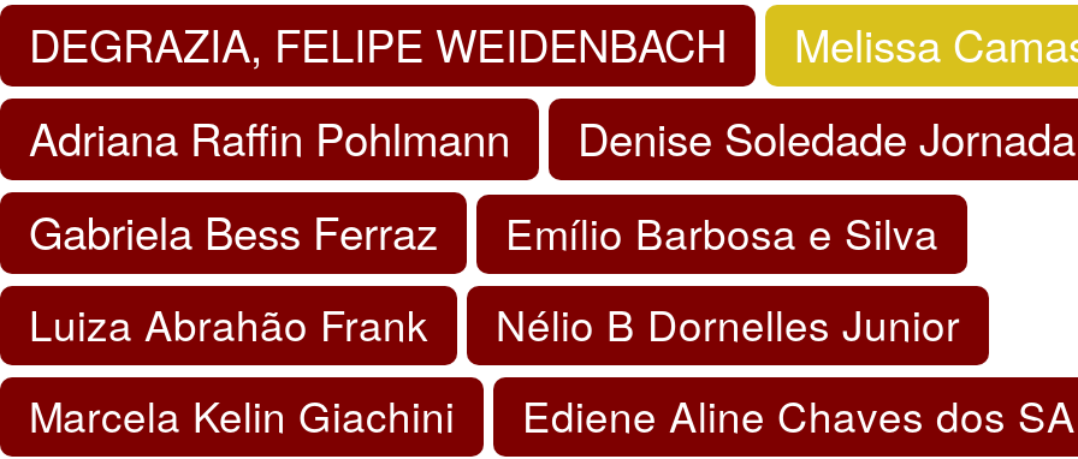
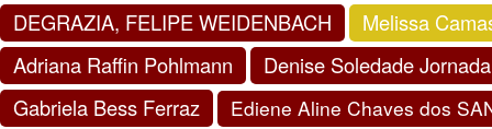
- Emílio Barbosa e Silva
- Luiza Abrahão Frank
- Nélio B Dornelles Junior
- Marcela Kelin Giachini
